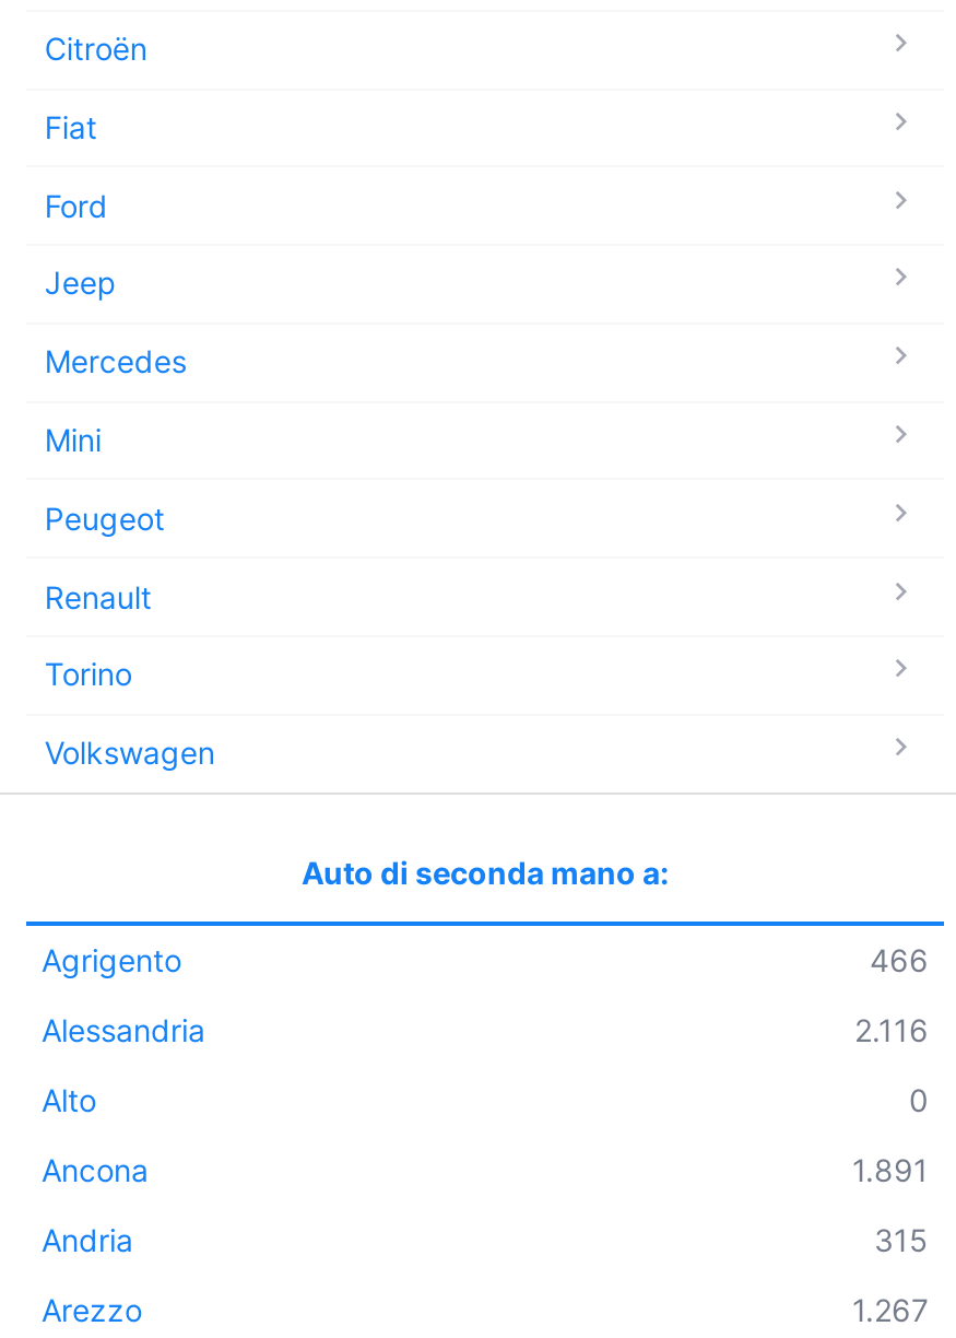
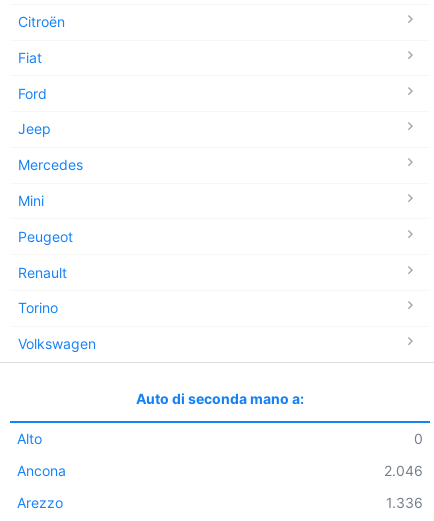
- Agrigento
- 466
- Alessandria
- 2.116

- 1.891
- Andria
- 315
+ 2.046

- 1.267
+ 1.336
